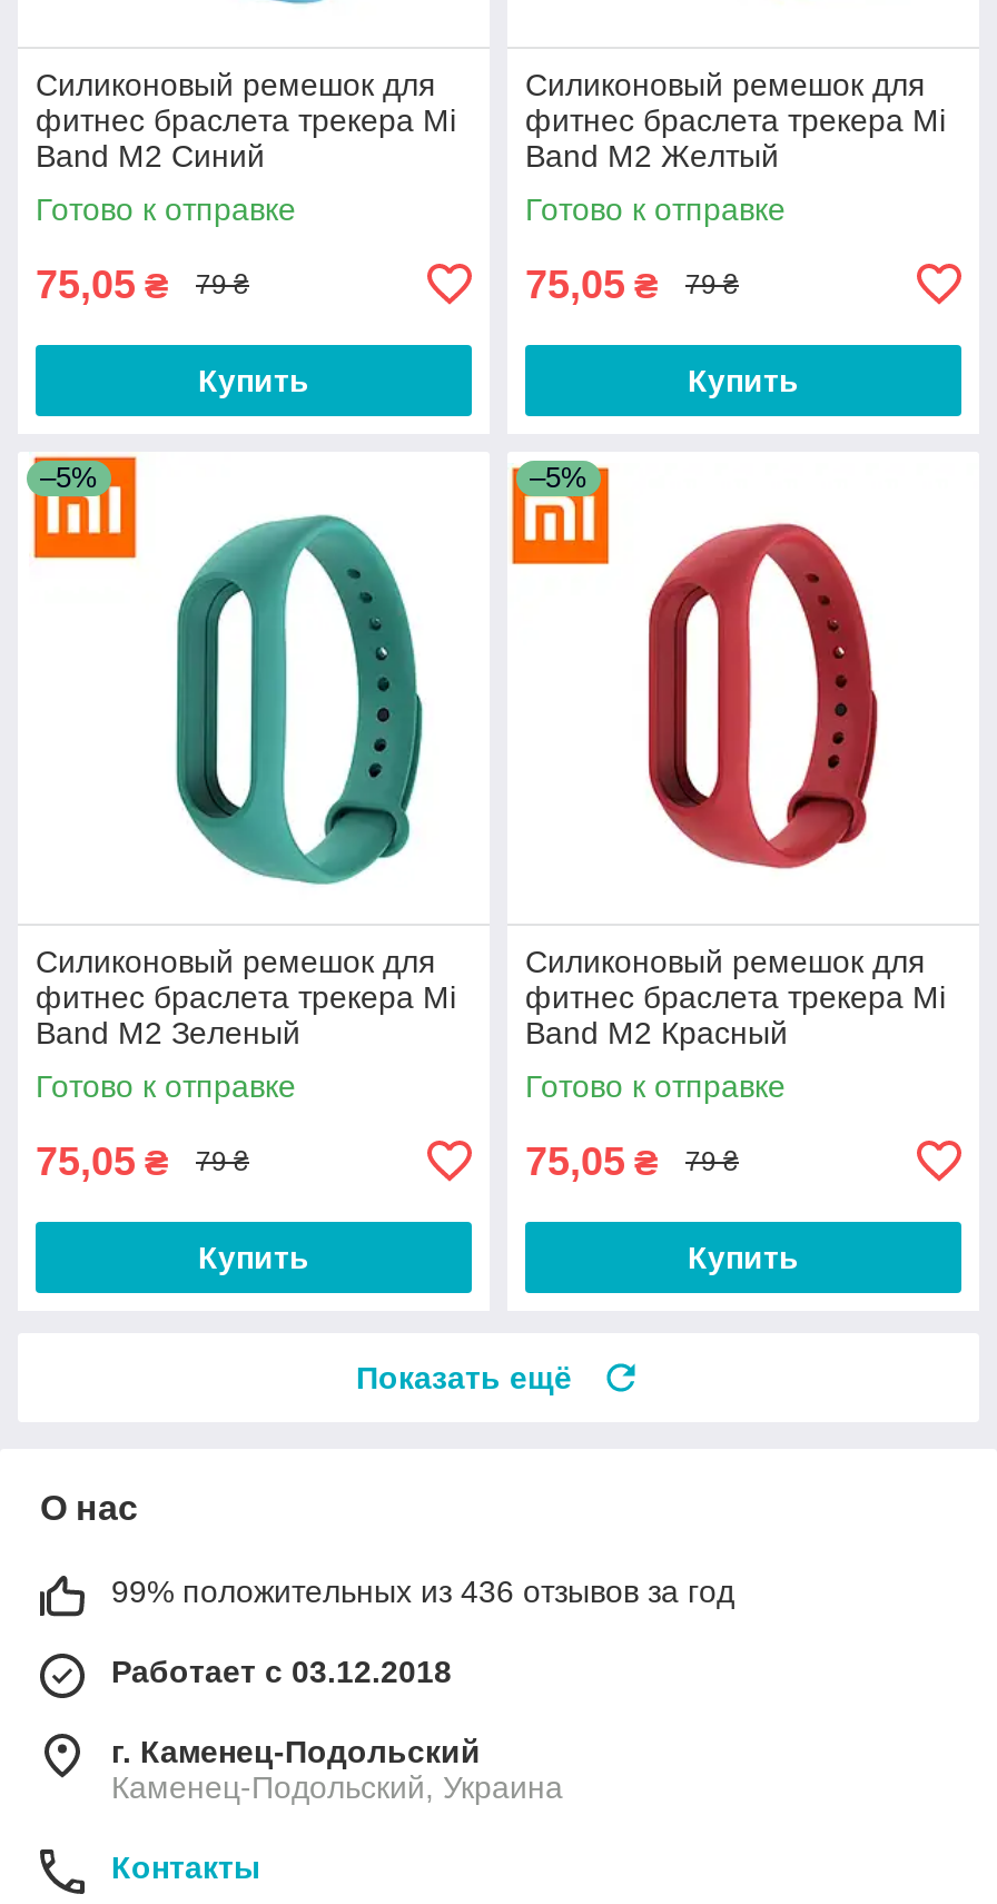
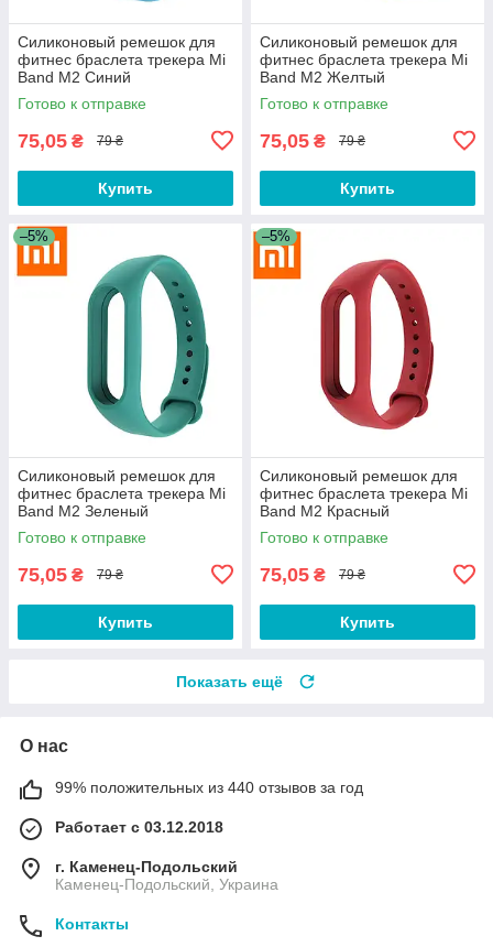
- 99% положительных из 436 отзывов за год
+ 99% положительных из 440 отзывов за год
